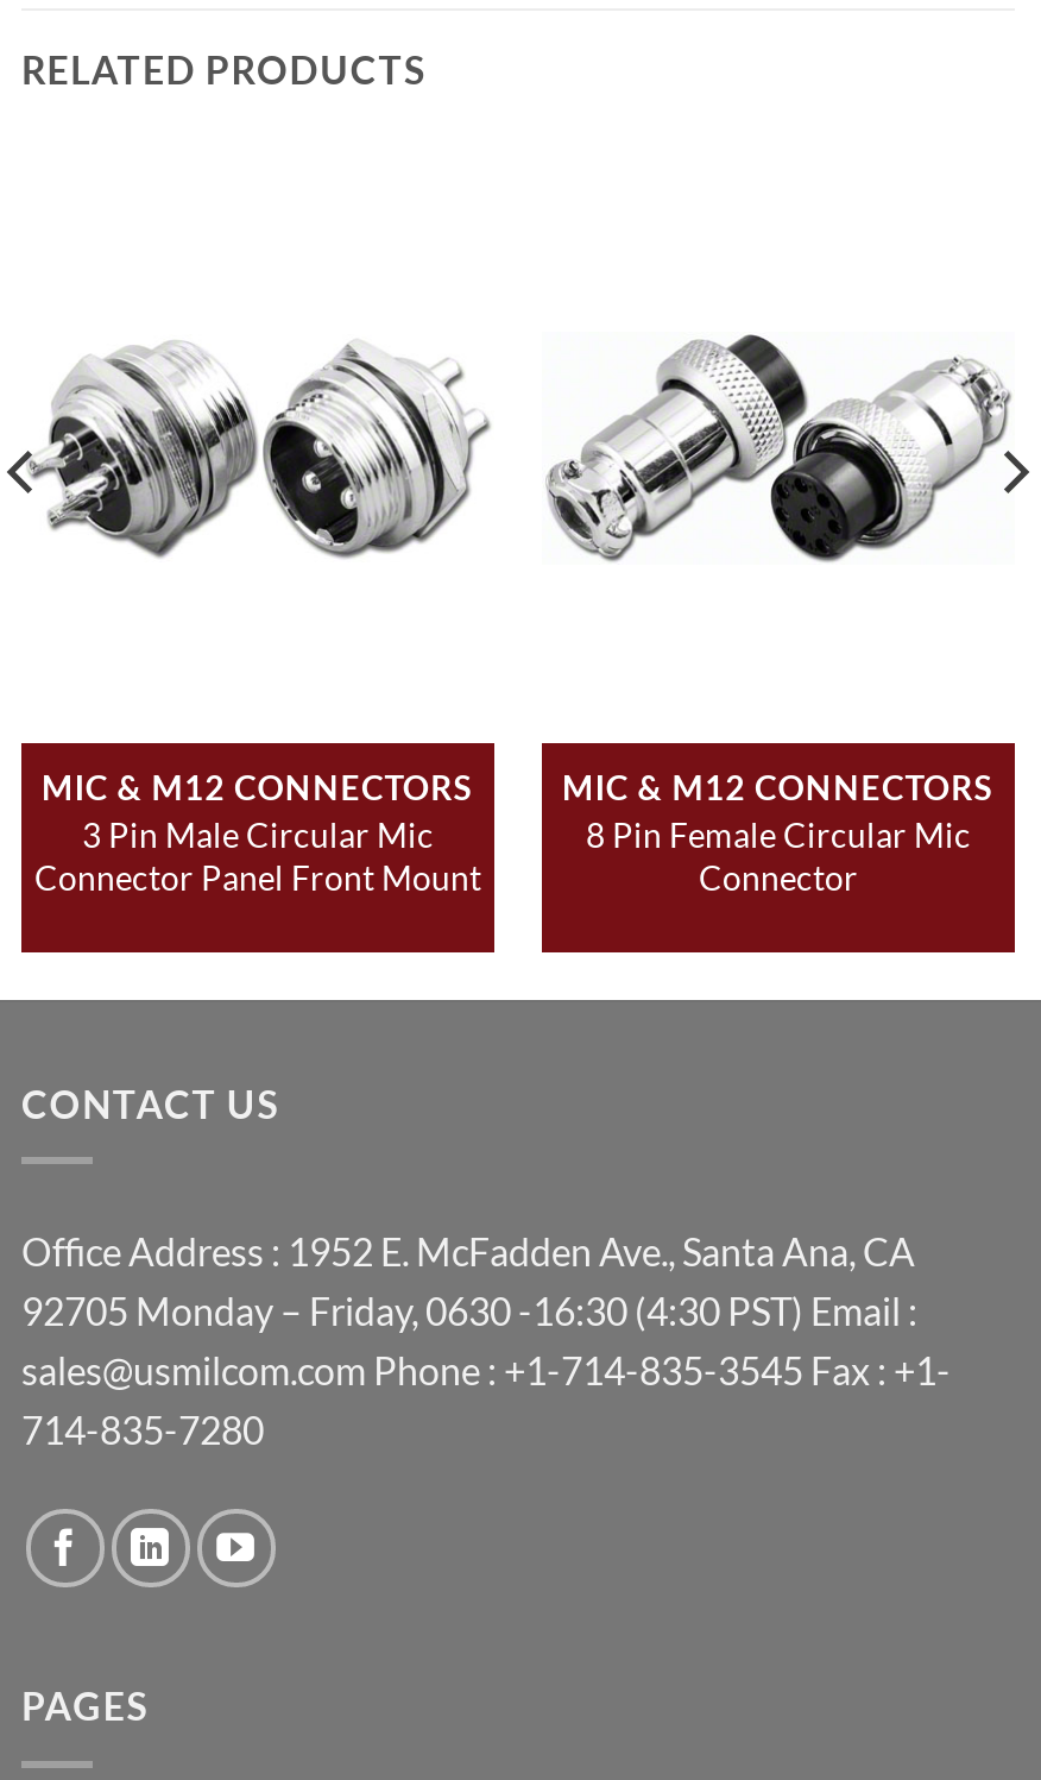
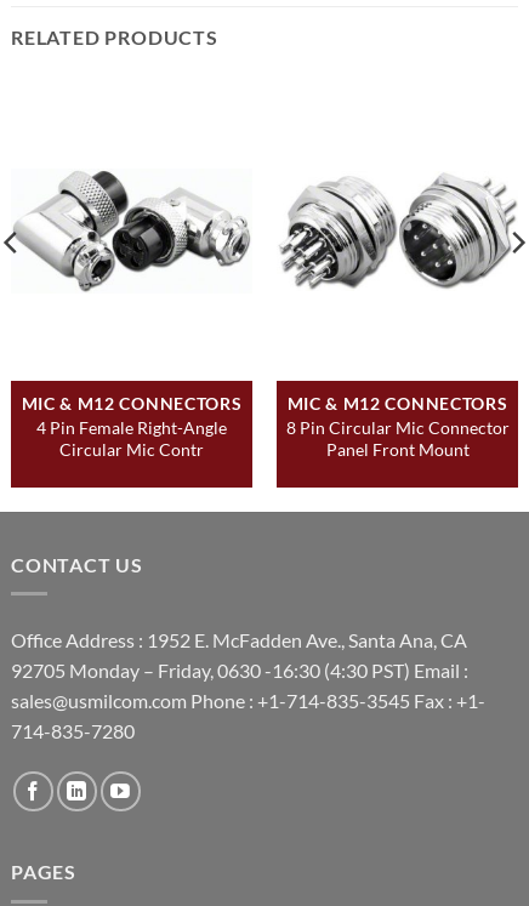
- [image]
+ [image]

- [image]
+ [image]

- 3 Pin Male Circular Mic
- Connector Panel Front Mount
+ 4 Pin Female Right-Angle
+ Circular Mic Contr

- 8 Pin Female Circular Mic
- Connector
+ 8 Pin Circular Mic Connector
+ Panel Front Mount
